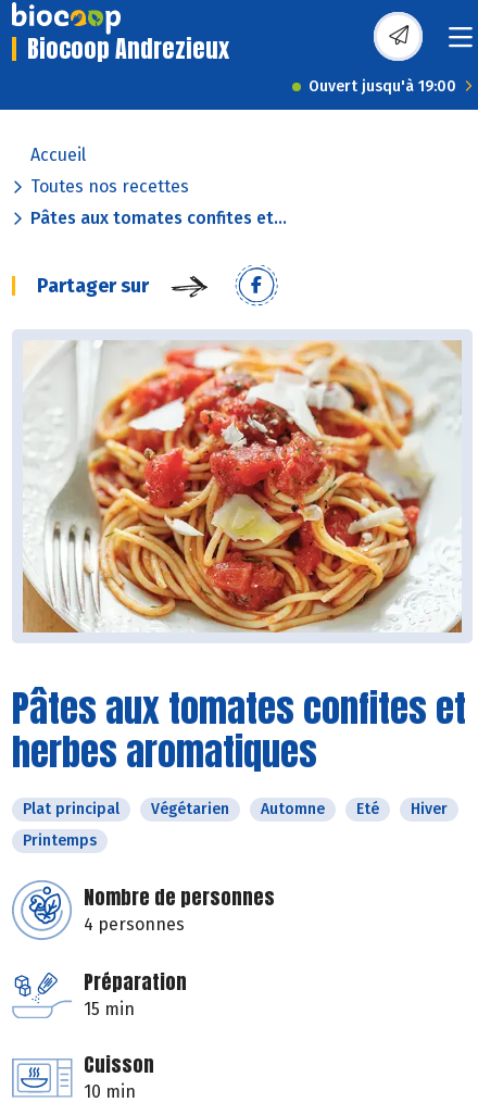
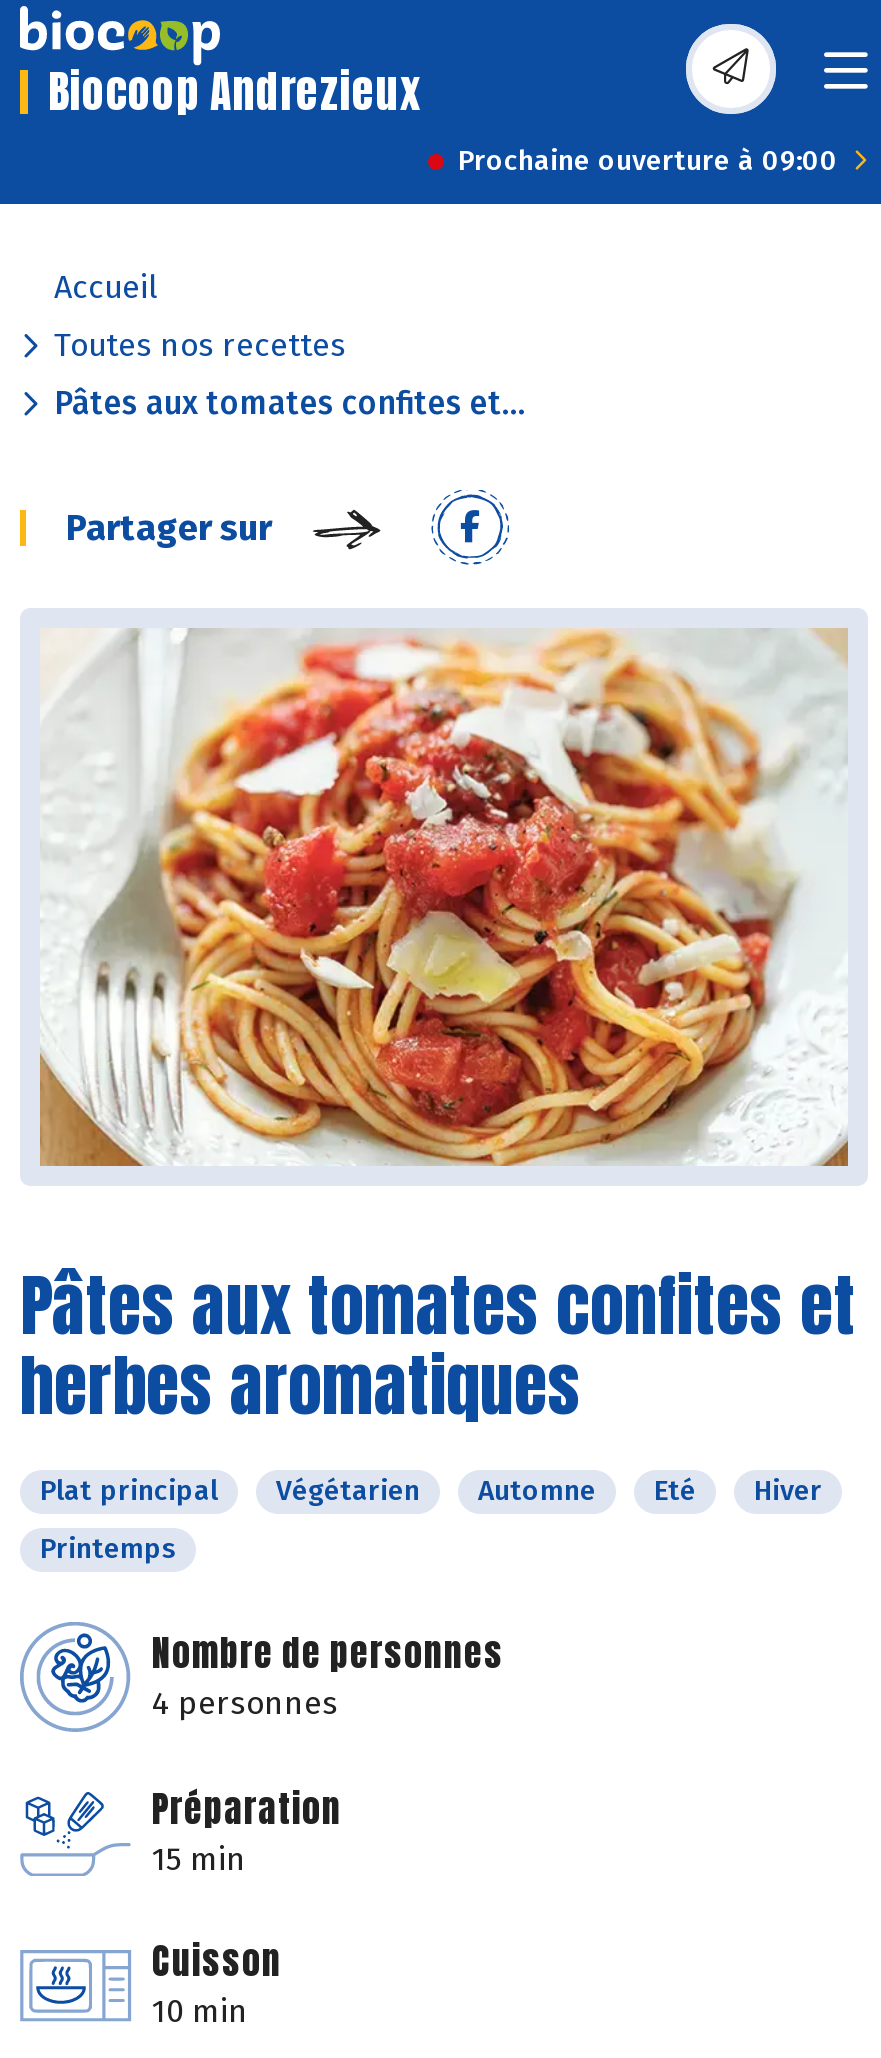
- Ouvert jusqu'à 19:00
+ Prochaine ouverture à 09:00
